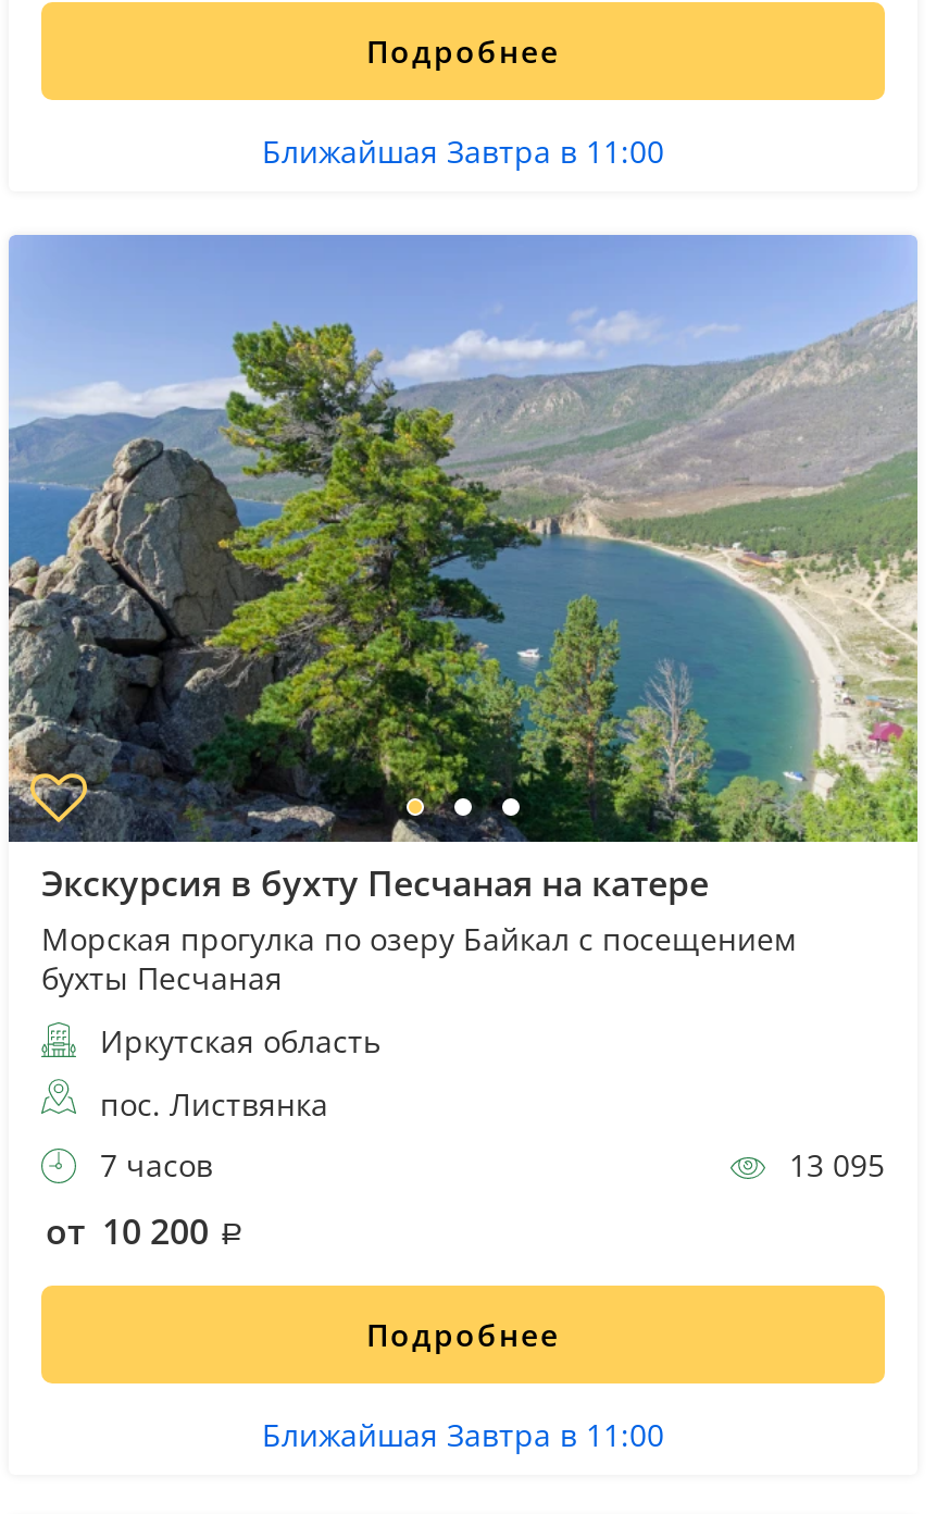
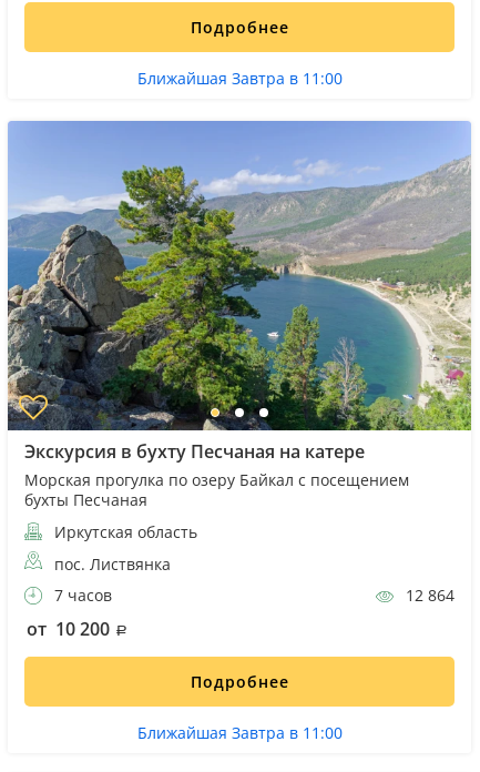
- 13 095
+ 12 864
